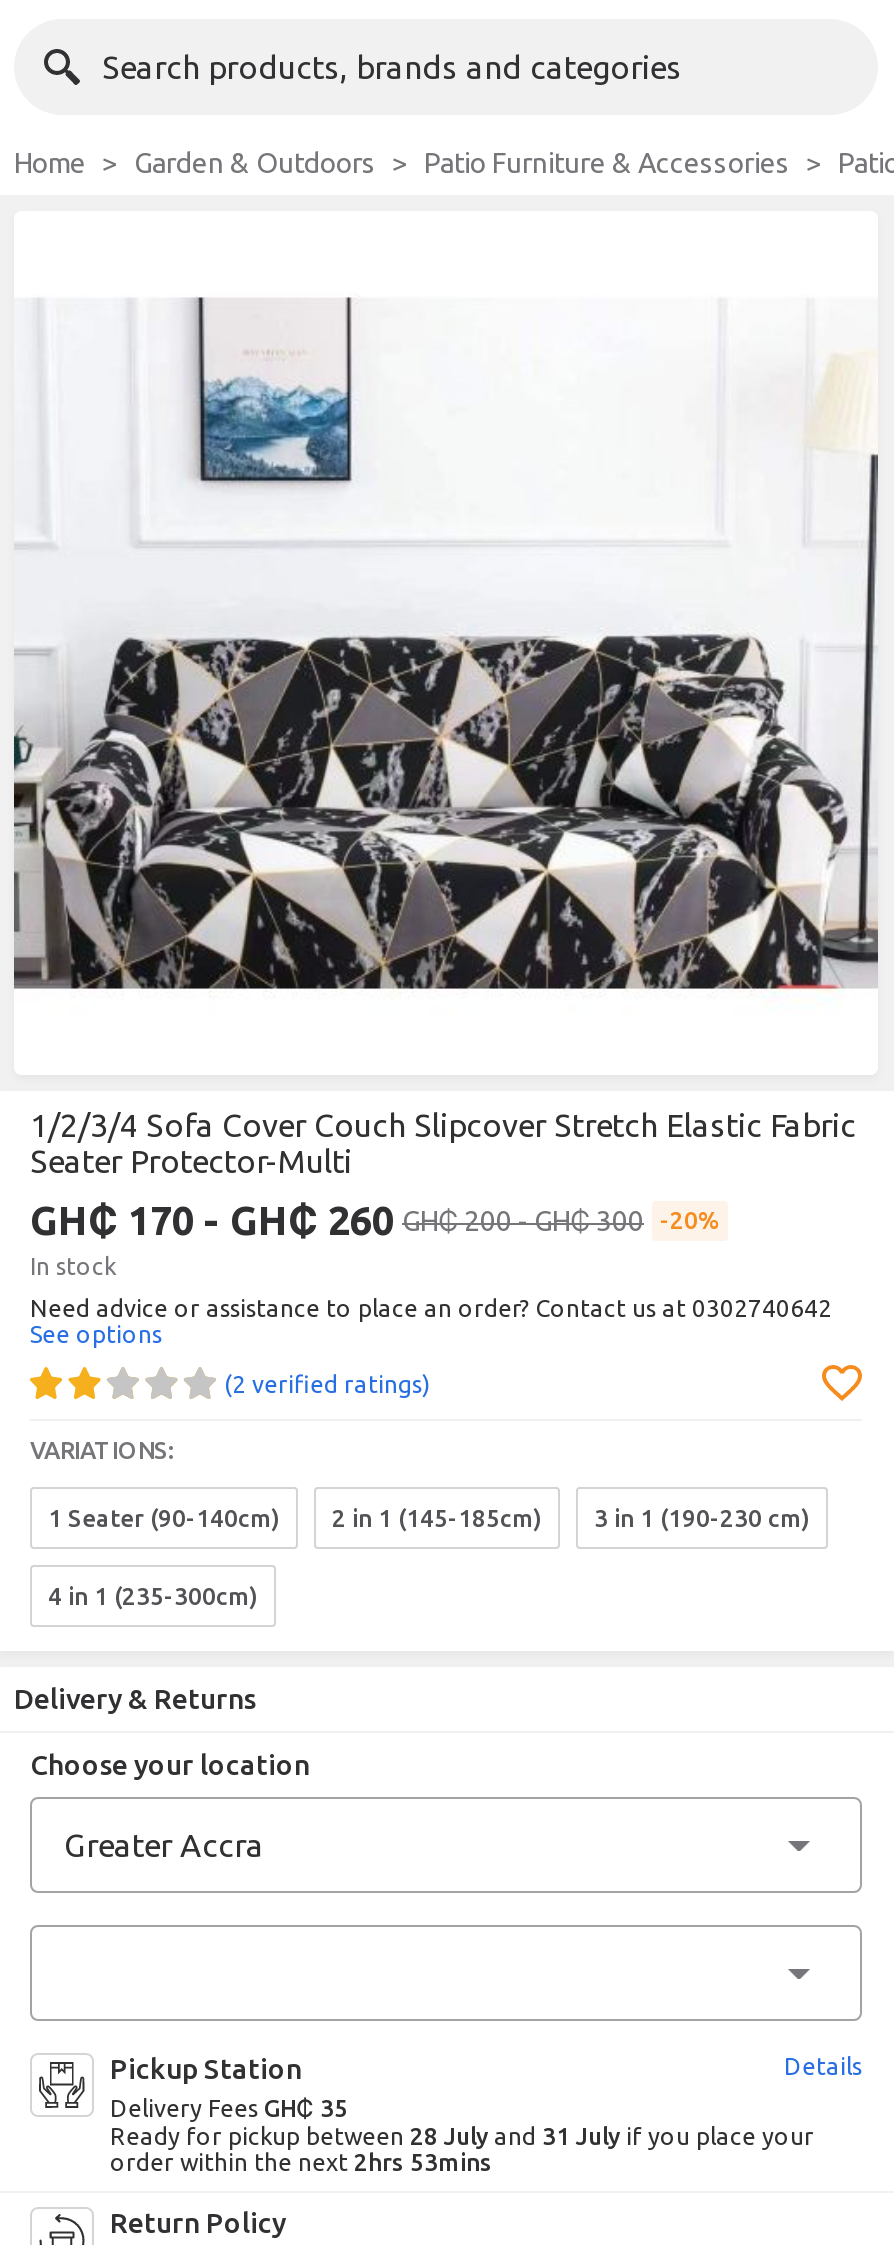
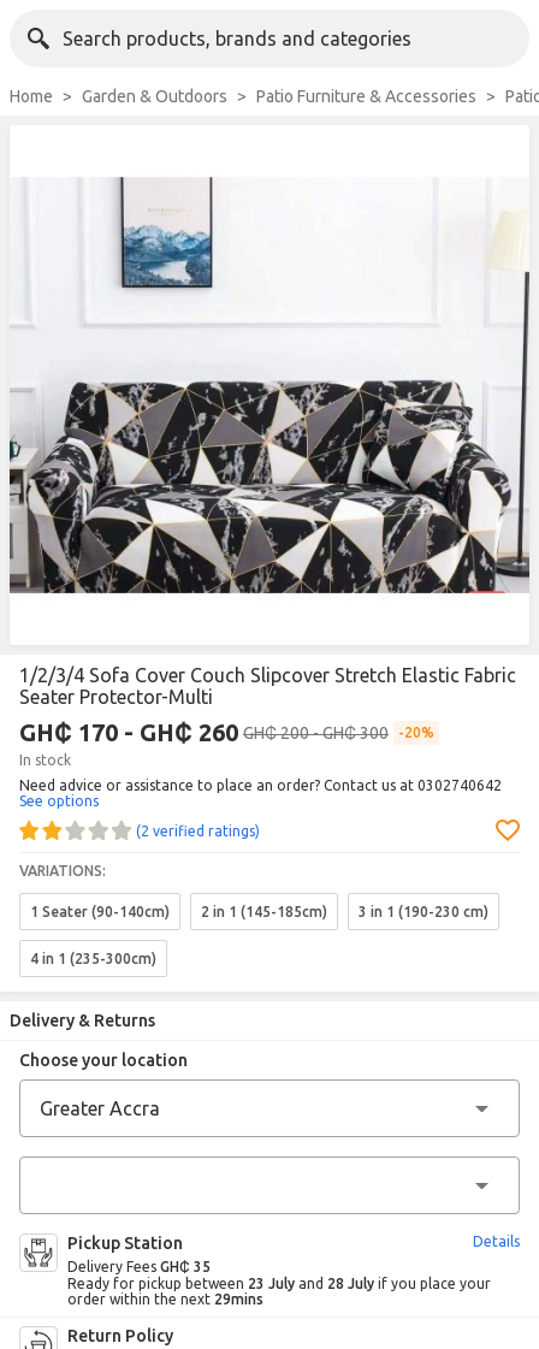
- Ready for pickup between 28 July and 31 July if you place your
- order within the next 2hrs 53mins
+ Ready for pickup between 23 July and 28 July if you place your
+ order within the next 29mins
